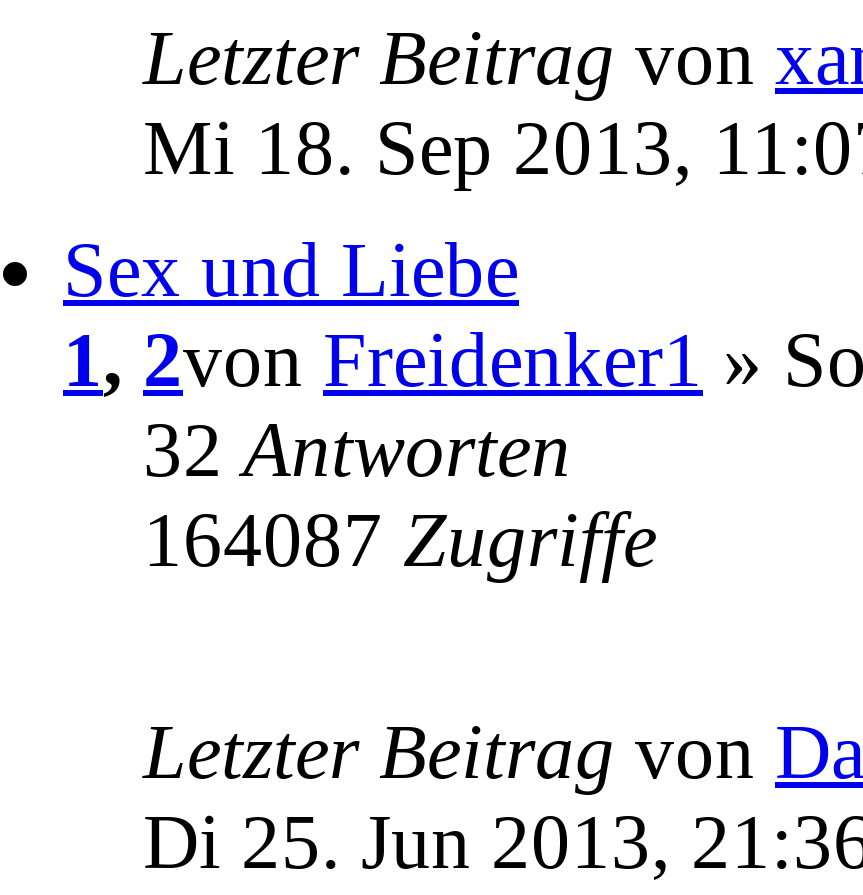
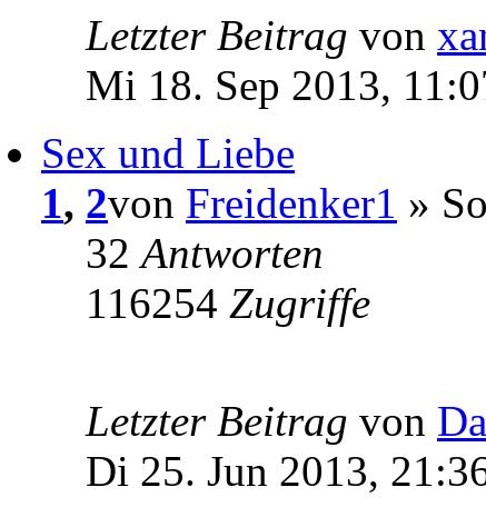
- 164087 Zugriffe
+ 116254 Zugriffe
